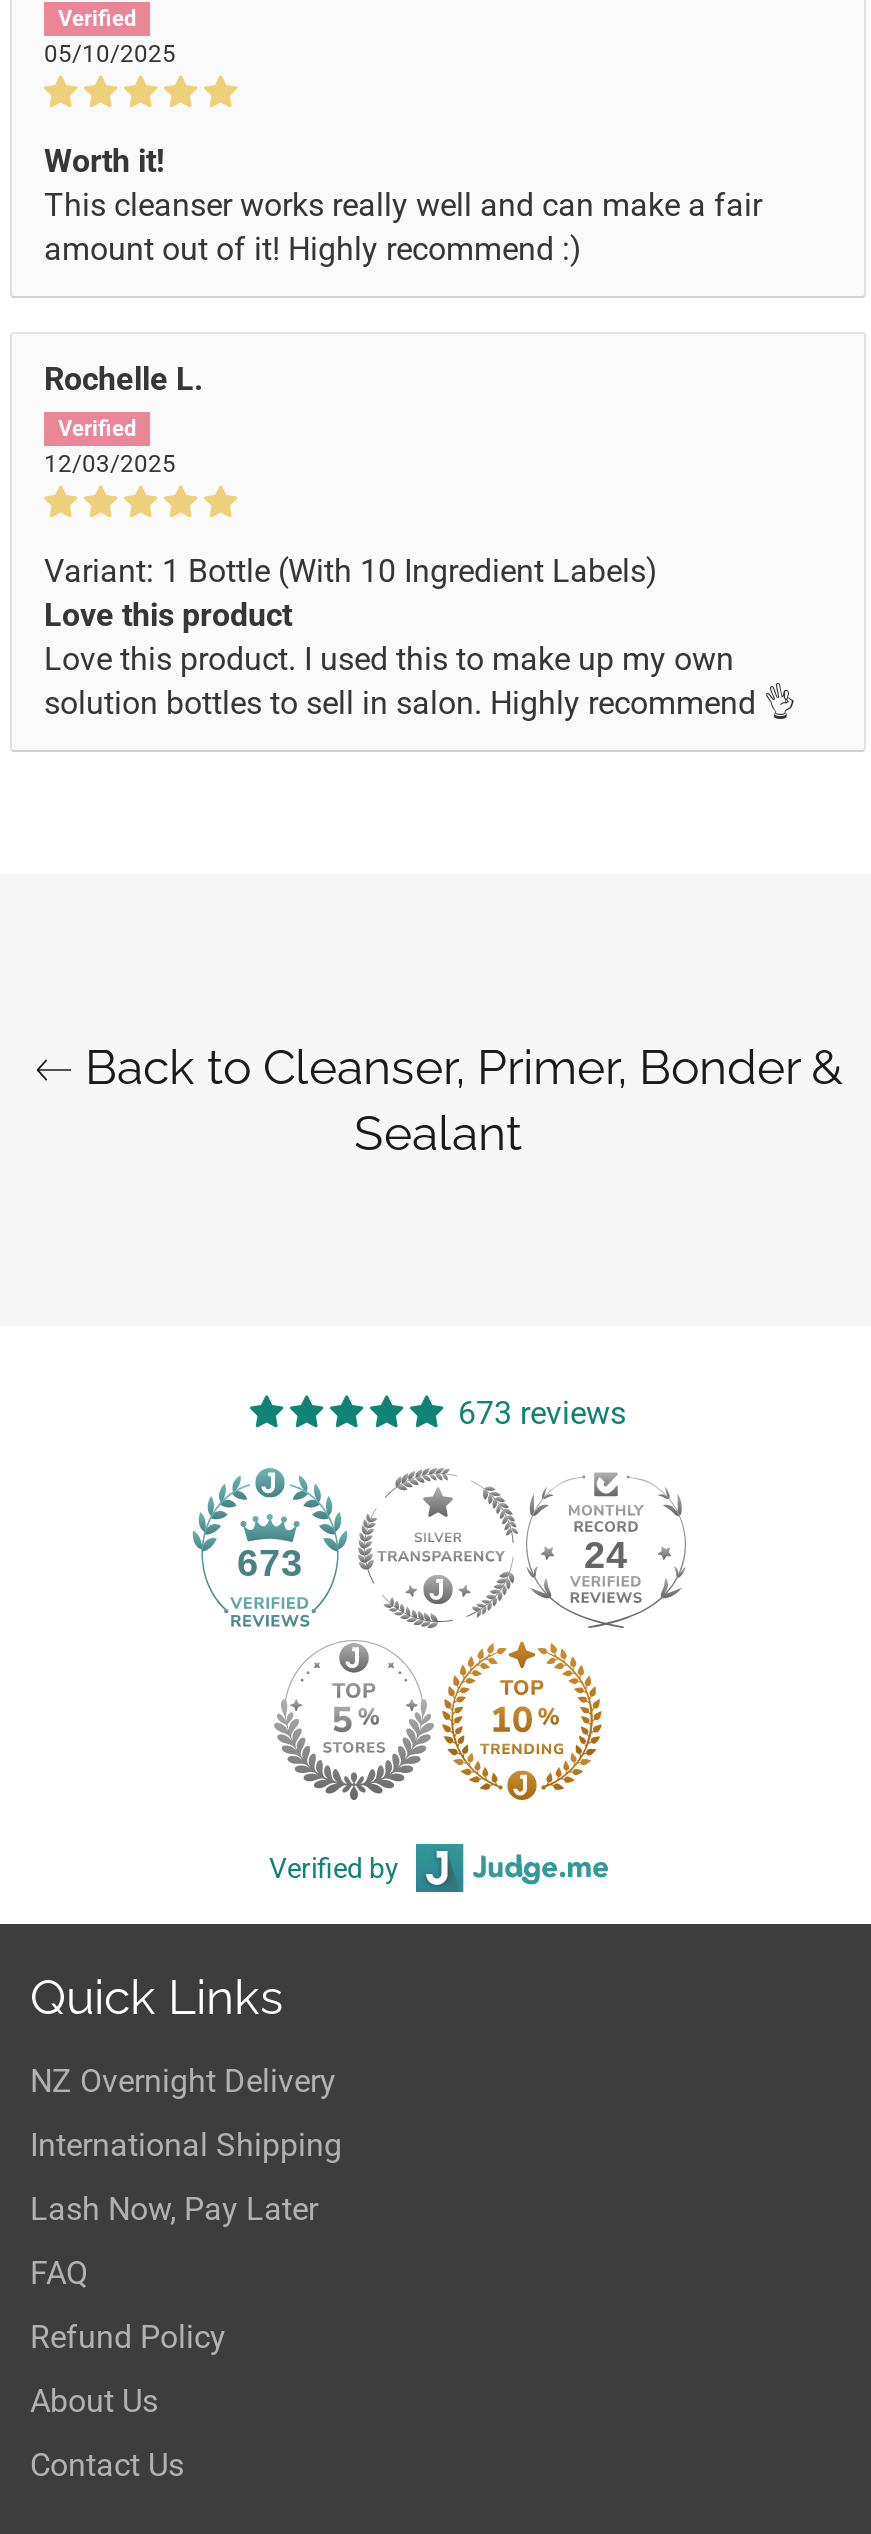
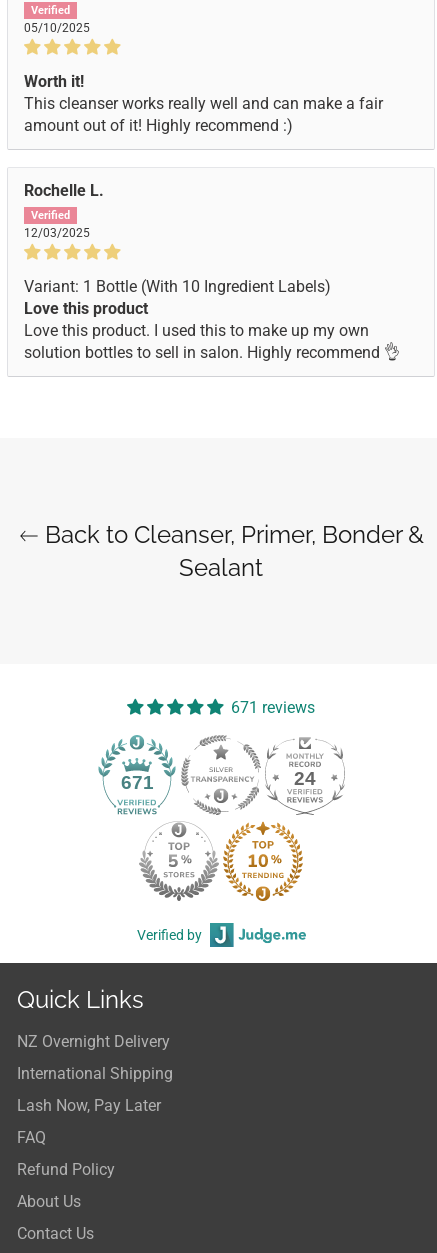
- 673 reviews
+ 671 reviews

- 673
+ 671
